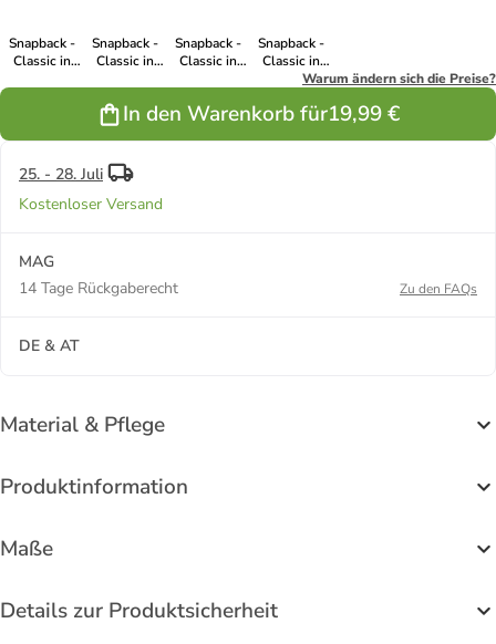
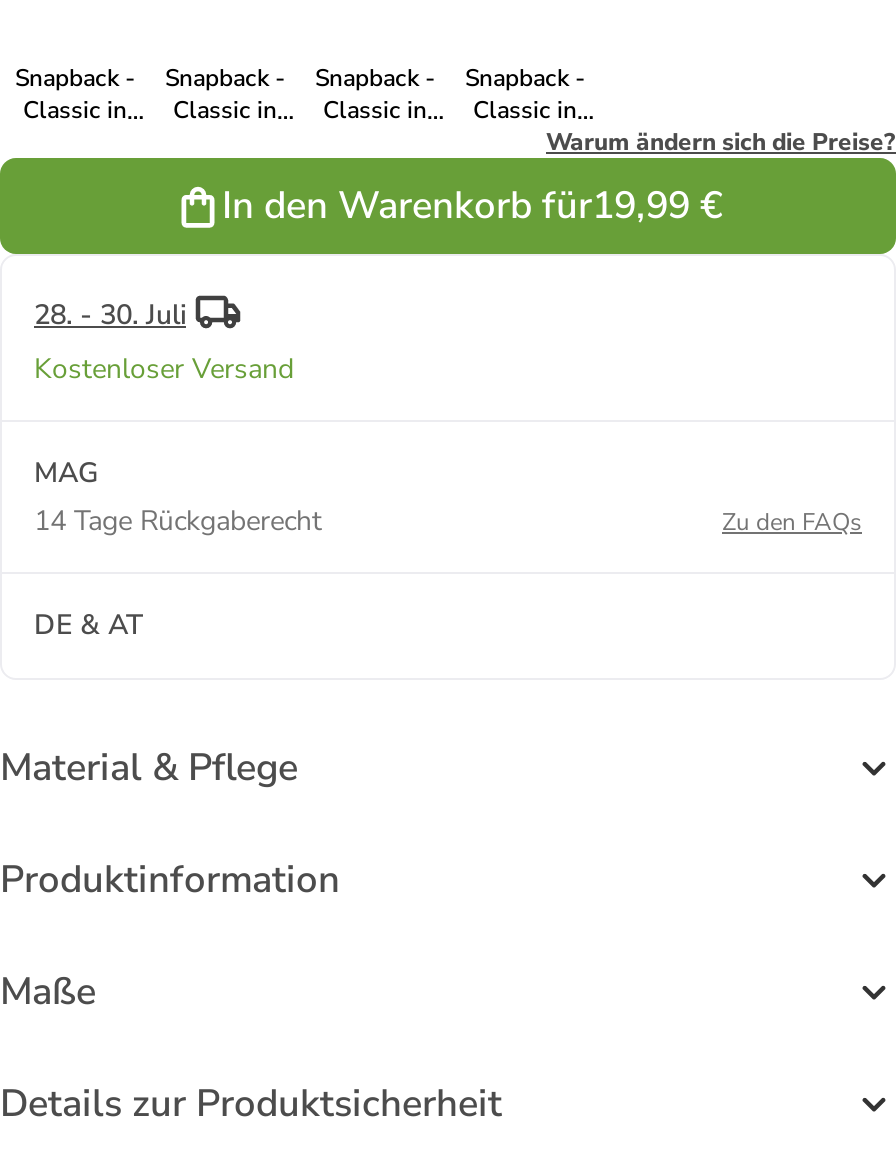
- 25. - 28. Juli
+ 28. - 30. Juli
